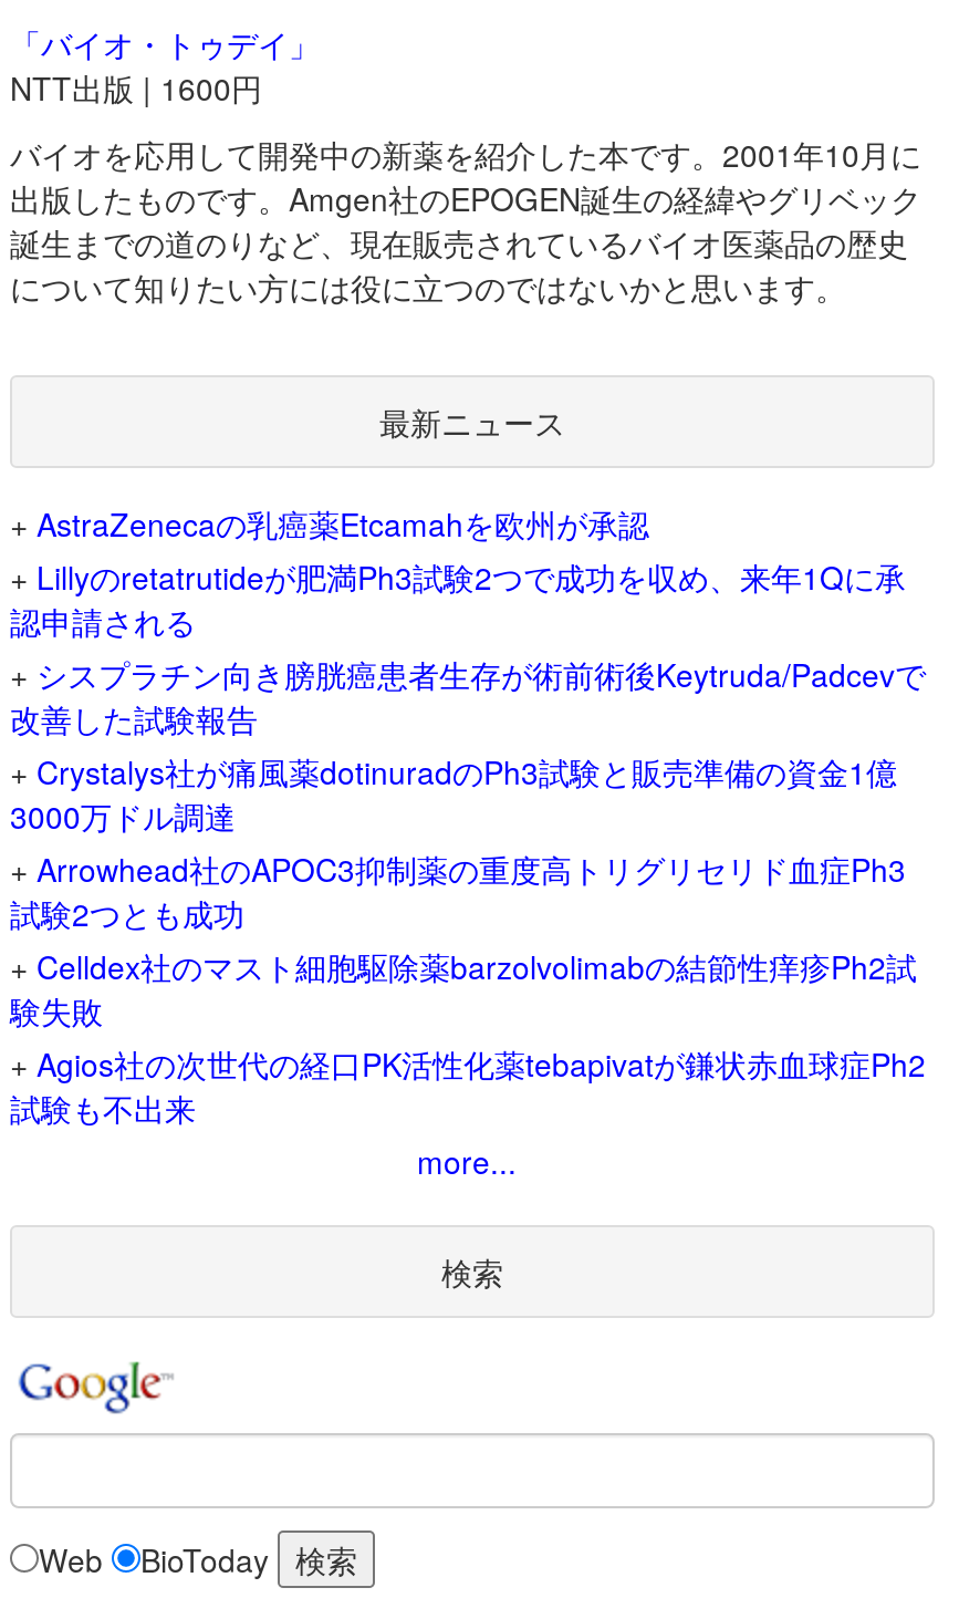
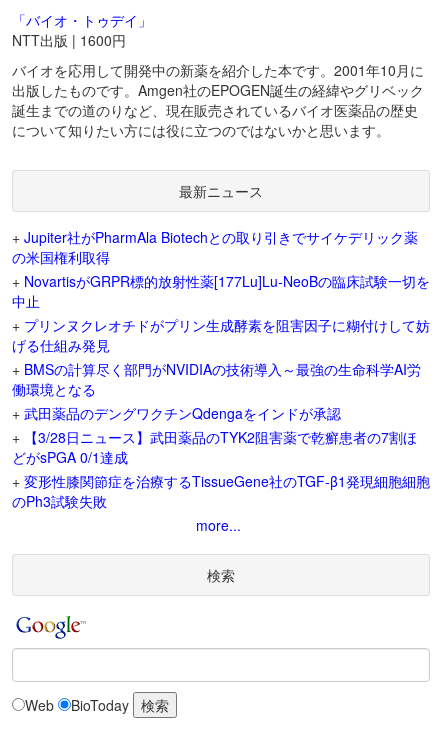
- + AstraZenecaの乳癌薬Etcamahを欧州が承認
- + Lillyのretatrutideが肥満Ph3試験2つで成功を収め、来年1Qに承
- 認申請される
- +シスプラチン向き膀胱癌患者生存が術前術後Keytruda/Padcevで
- 改善した試験報告
- + Crystalys社が痛風薬dotinuradのPh3試験と販売準備の資金1億
- 3000万ドル調達
- + Arrowhead社のAPOC3抑制薬の重度高トリグリセリド血症Ph3
- 試験2つとも成功
- + Celldex社のマスト細胞駆除薬barzolvolimabの結節性痒疹Ph2試
- 験失敗
- + Agios社の次世代の経口PK活性化薬tebapivatが鎌状赤血球症Ph2
- 試験も不出来
+ + Jupiter社がPharmAla Biotechとの取り引きでサイケデリック薬
+ の米国権利取得
+ + NovartisがGRPR標的放射性薬[177Lu]Lu-NeoBの臨床試験一切を
+ 中止
+ +プリンヌクレオチドがプリン生成酵素を阻害因子に糊付けして妨
+ げる仕組み発見
+ + BMSの計算尽く部門がNVIDIAの技術導入～最強の生命科学AI労
+ 働環境となる
+ +武田薬品のデングワクチンQdengaをインドが承認
+ +【3/28日ニュース】武田薬品のTYK2阻害薬で乾癬患者の7割ほ
+ どがsPGA 0/1達成
+ +変形性膝関節症を治療するTissueGene社のTGF-β1発現細胞細胞
+ のPh3試験失敗
